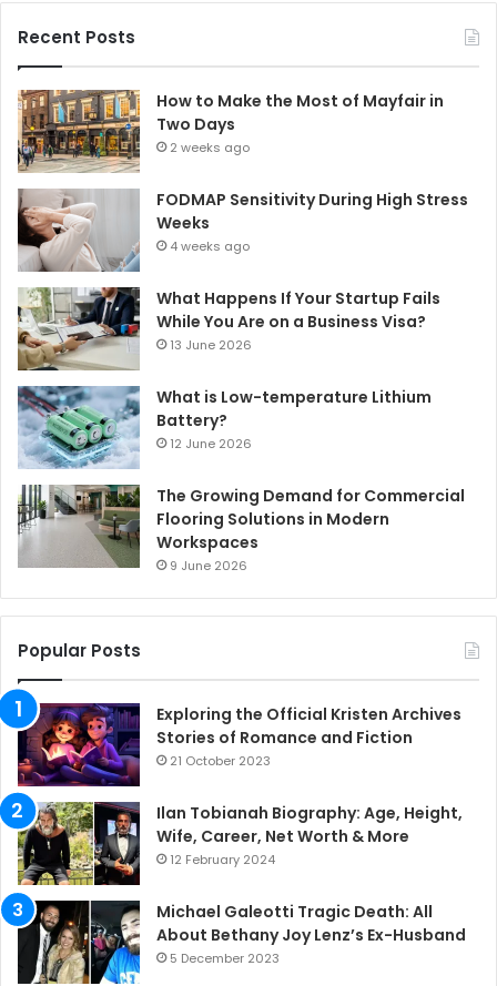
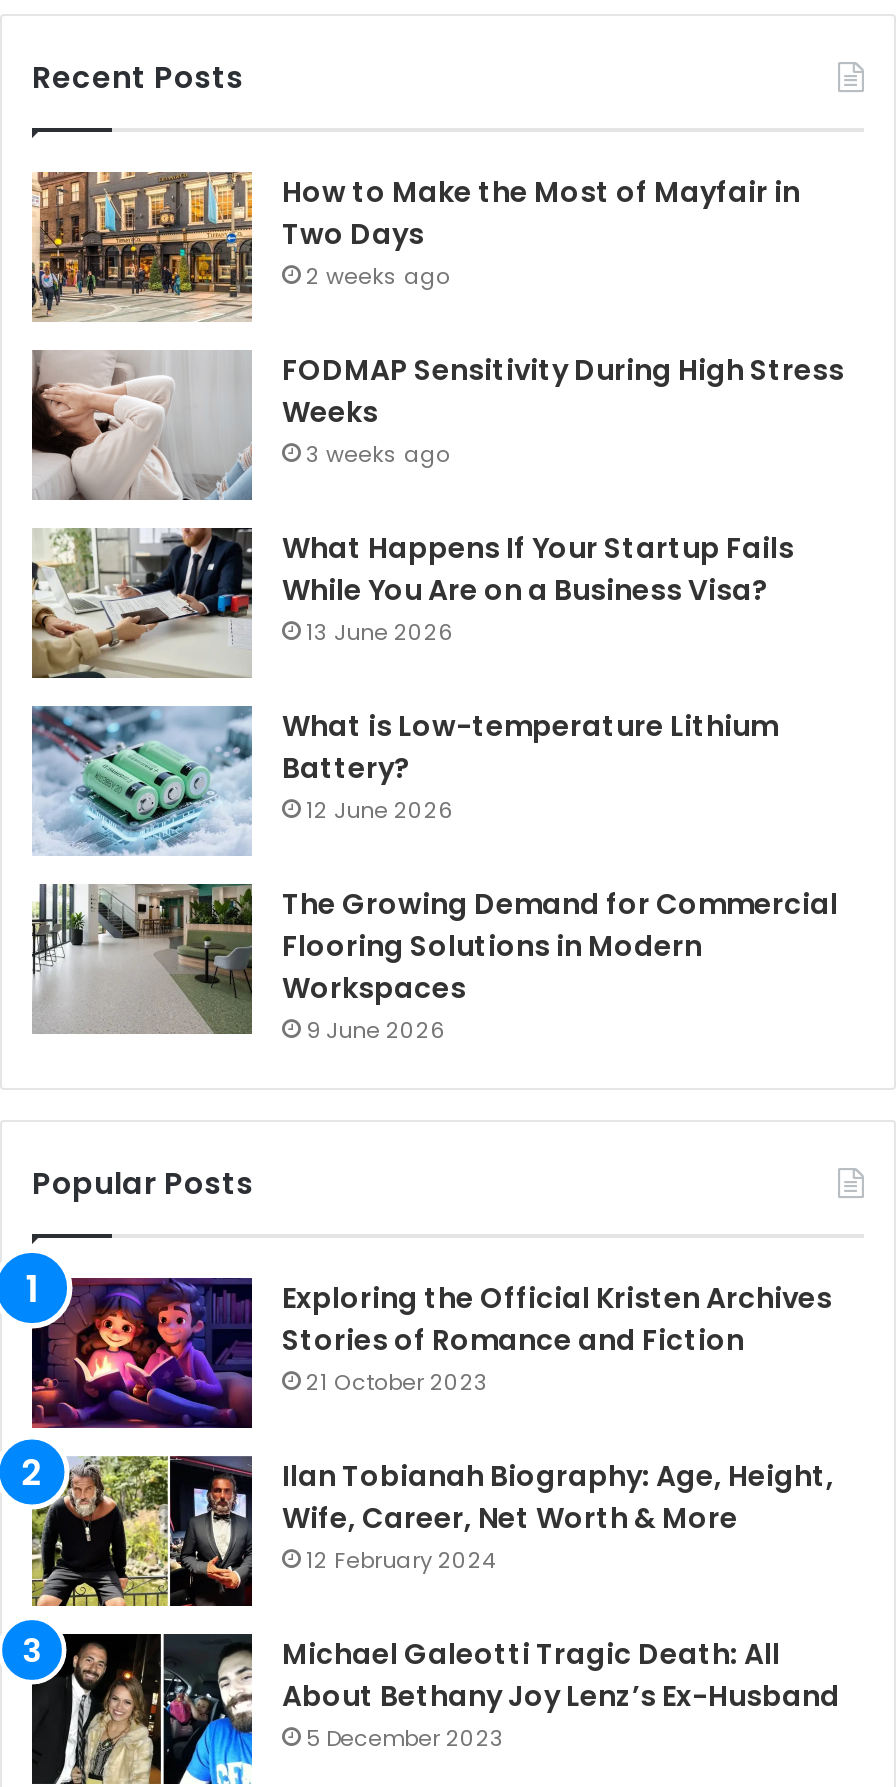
- 4 weeks ago
+ 3 weeks ago
